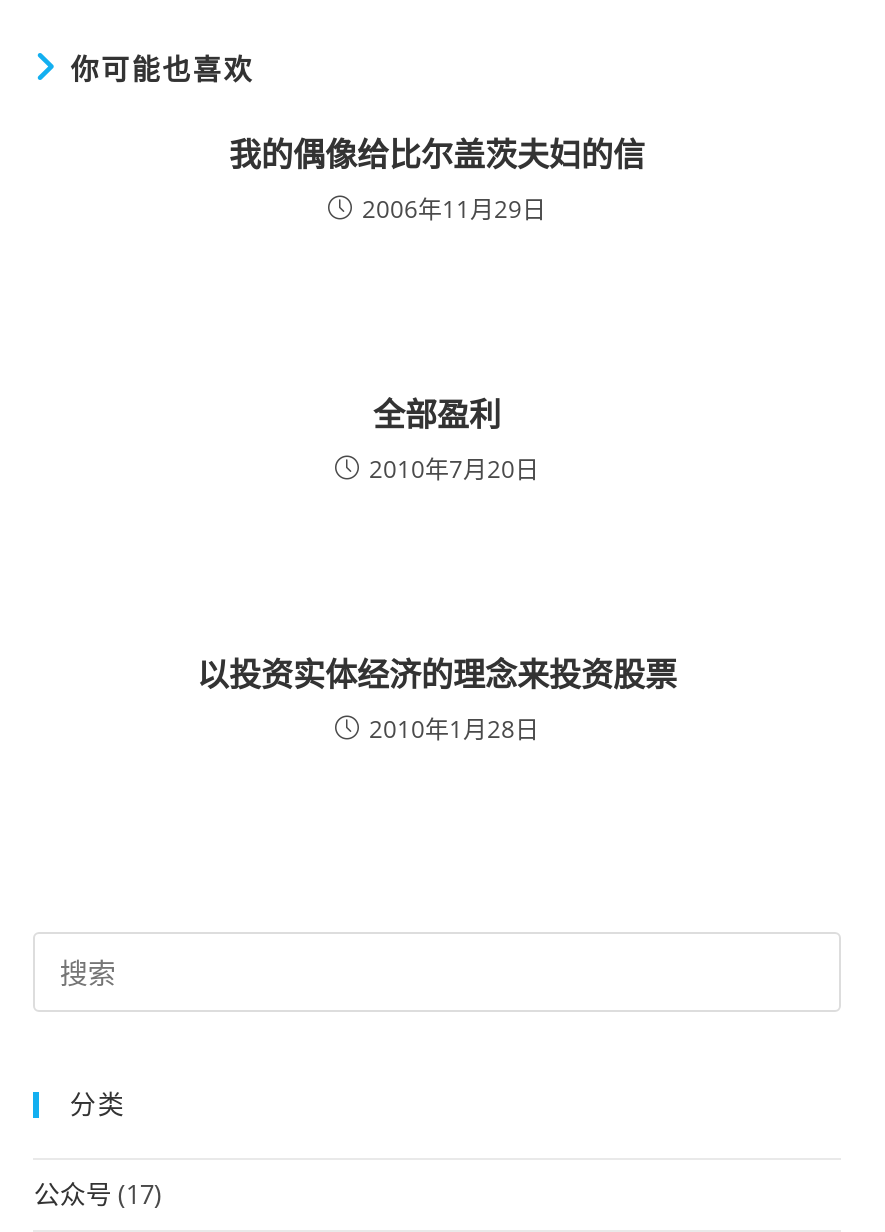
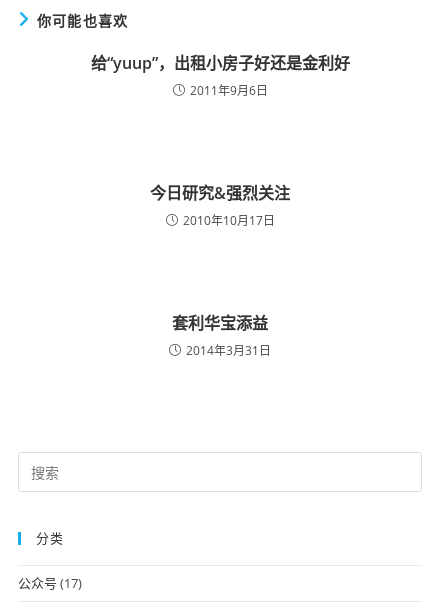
- 我的偶像给比尔盖茨夫妇的信
- 2006年11月29日
+ 给“yuup”，出租小房子好还是金利好
+ 2011年9月6日

- 全部盈利
- 2010年7月20日
+ 今日研究&强烈关注
+ 2010年10月17日

- 以投资实体经济的理念来投资股票
- 2010年1月28日
+ 套利华宝添益
+ 2014年3月31日
